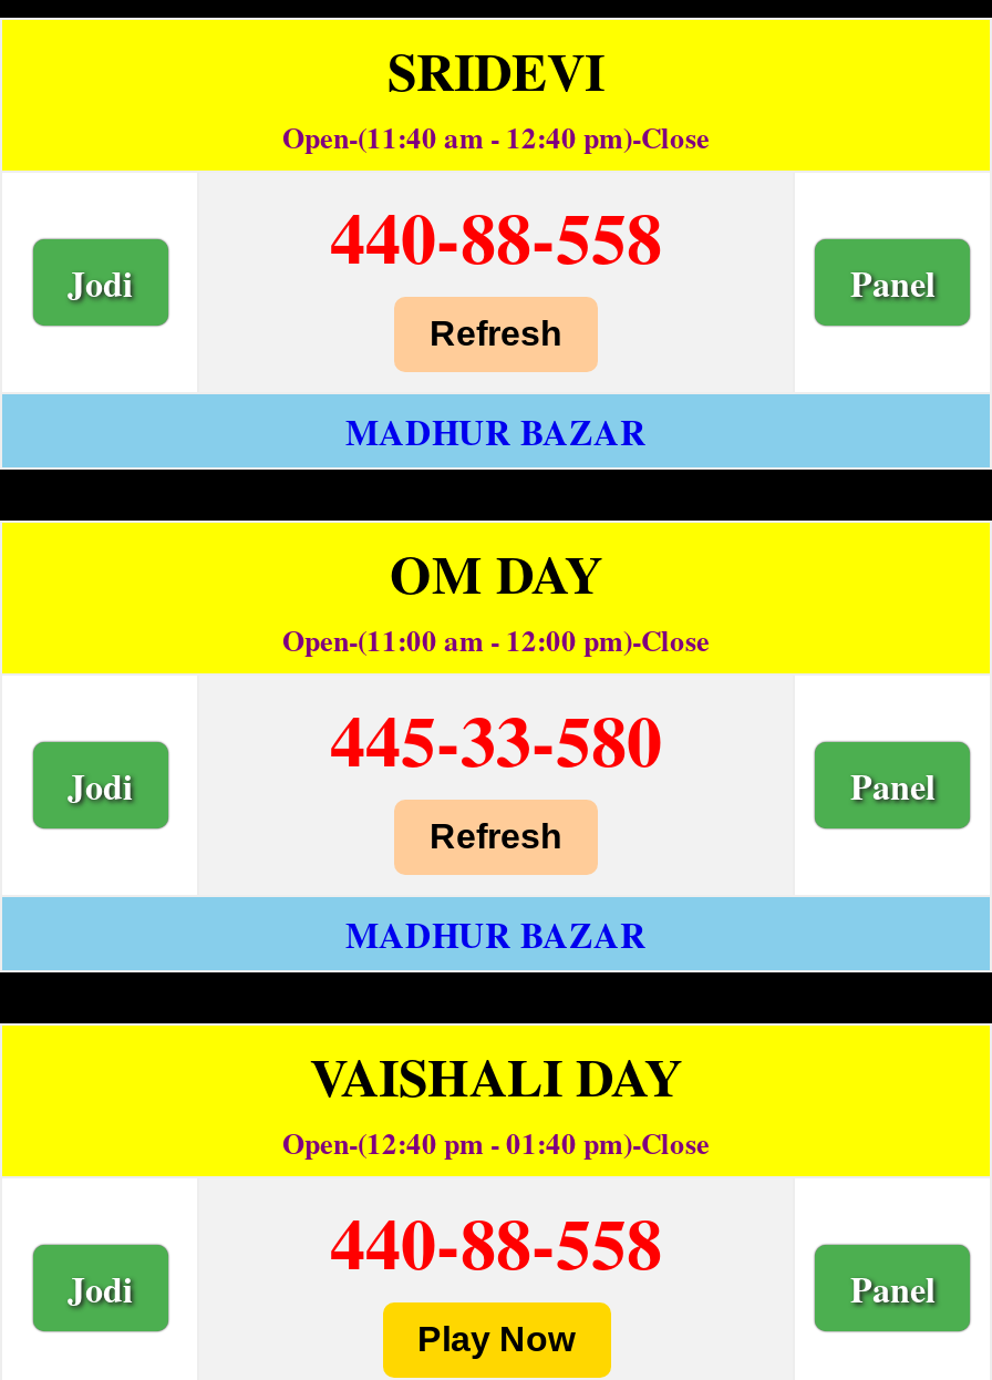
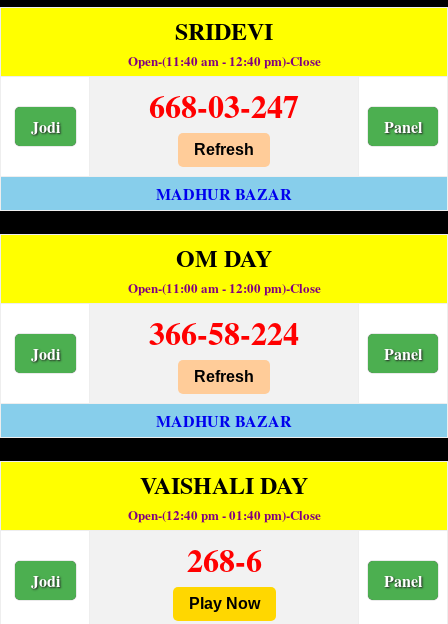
- 440-88-558
+ 668-03-247

- 445-33-580
+ 366-58-224

- 440-88-558
+ 268-6
